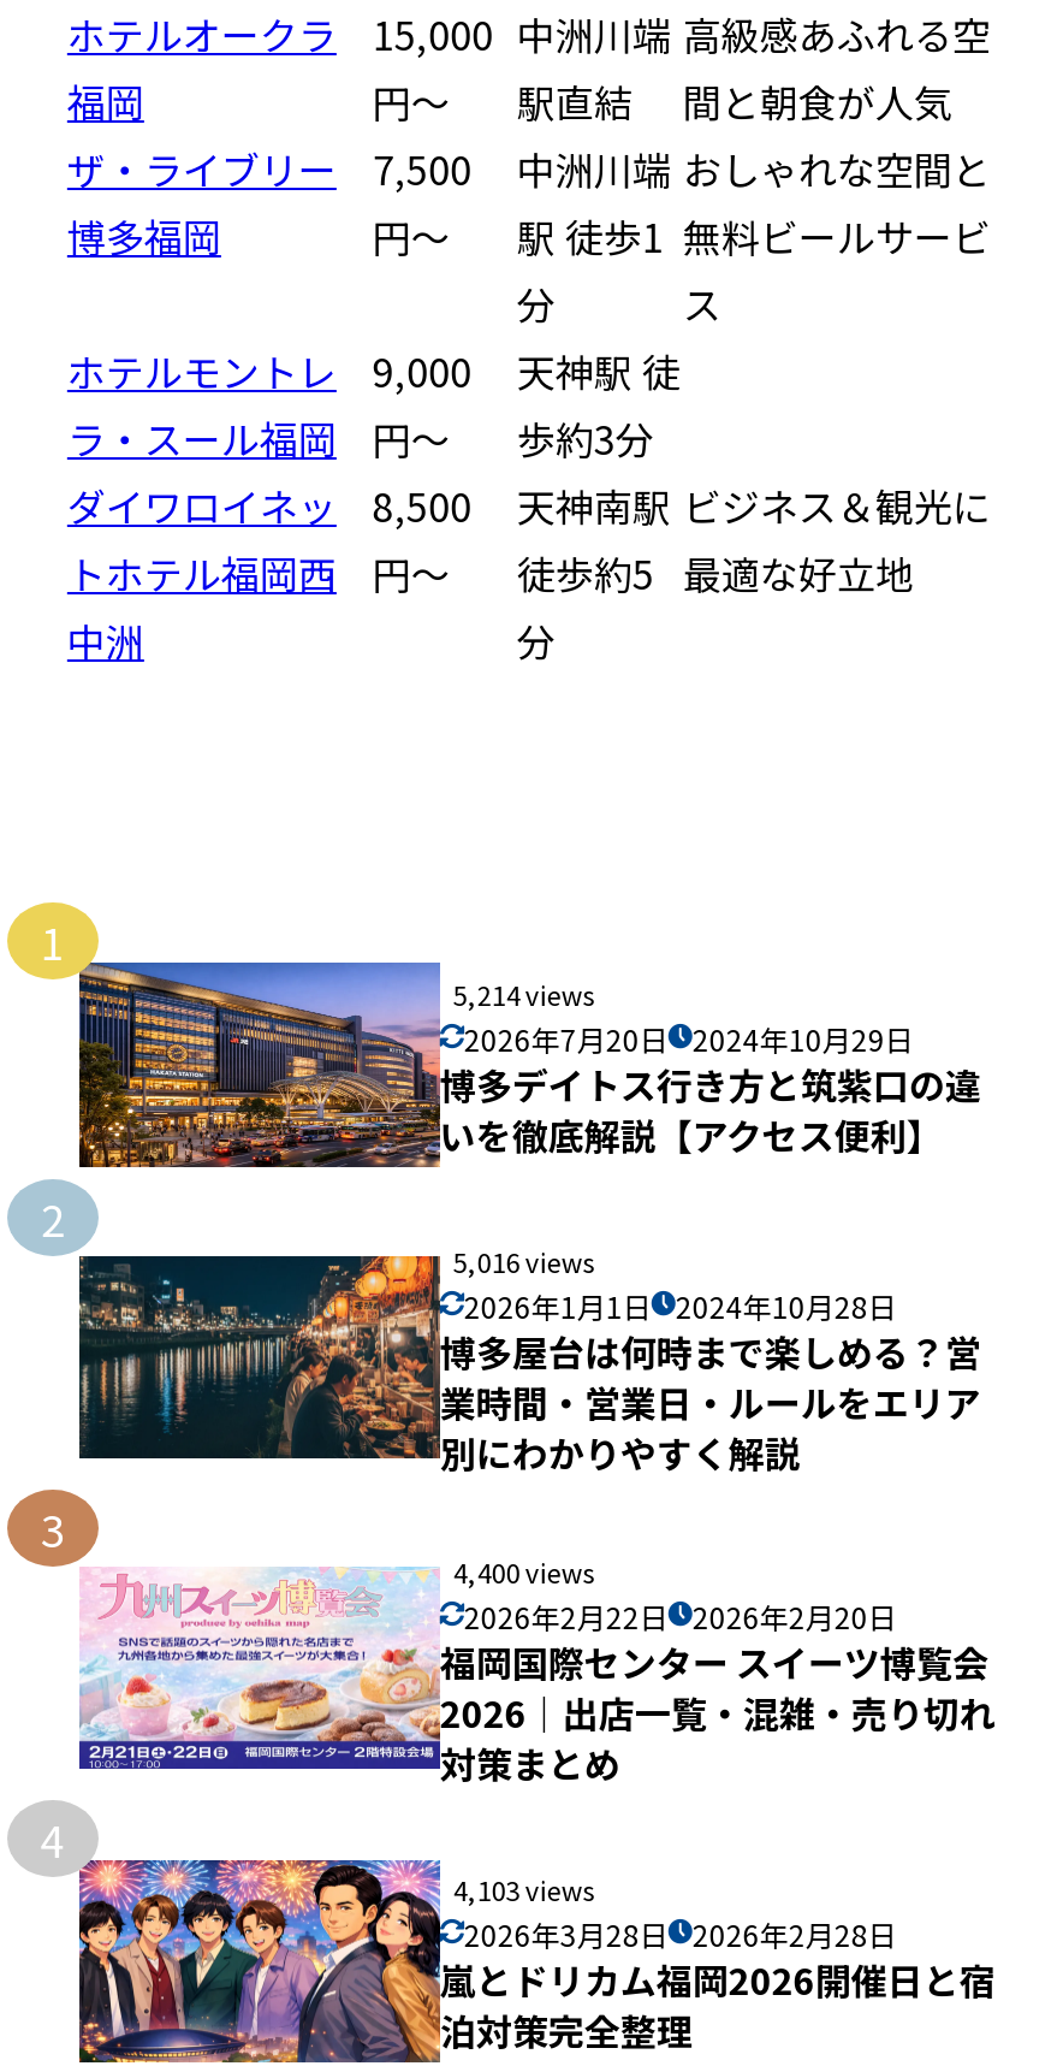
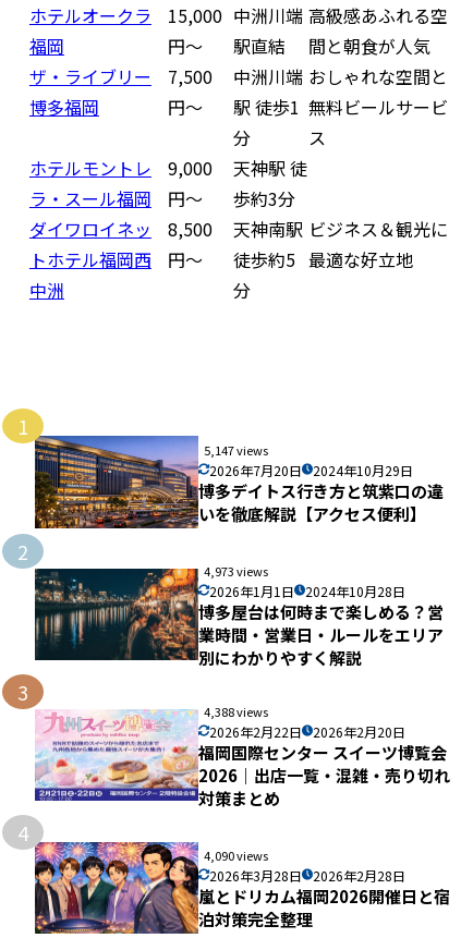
- 5,214 views
+ 5,147 views

- 5,016 views
+ 4,973 views

- 4,400 views
+ 4,388 views

- 4,103 views
+ 4,090 views
